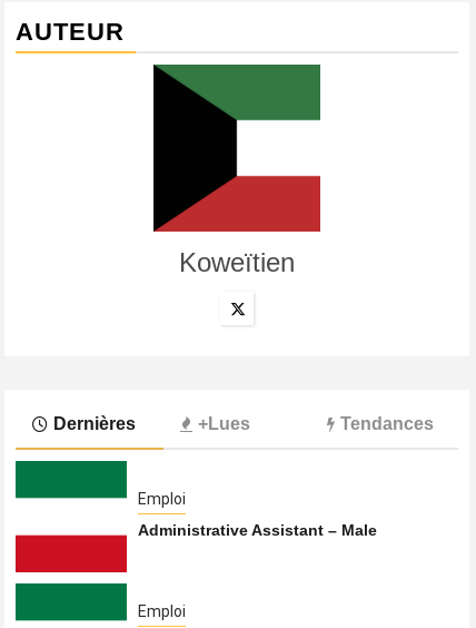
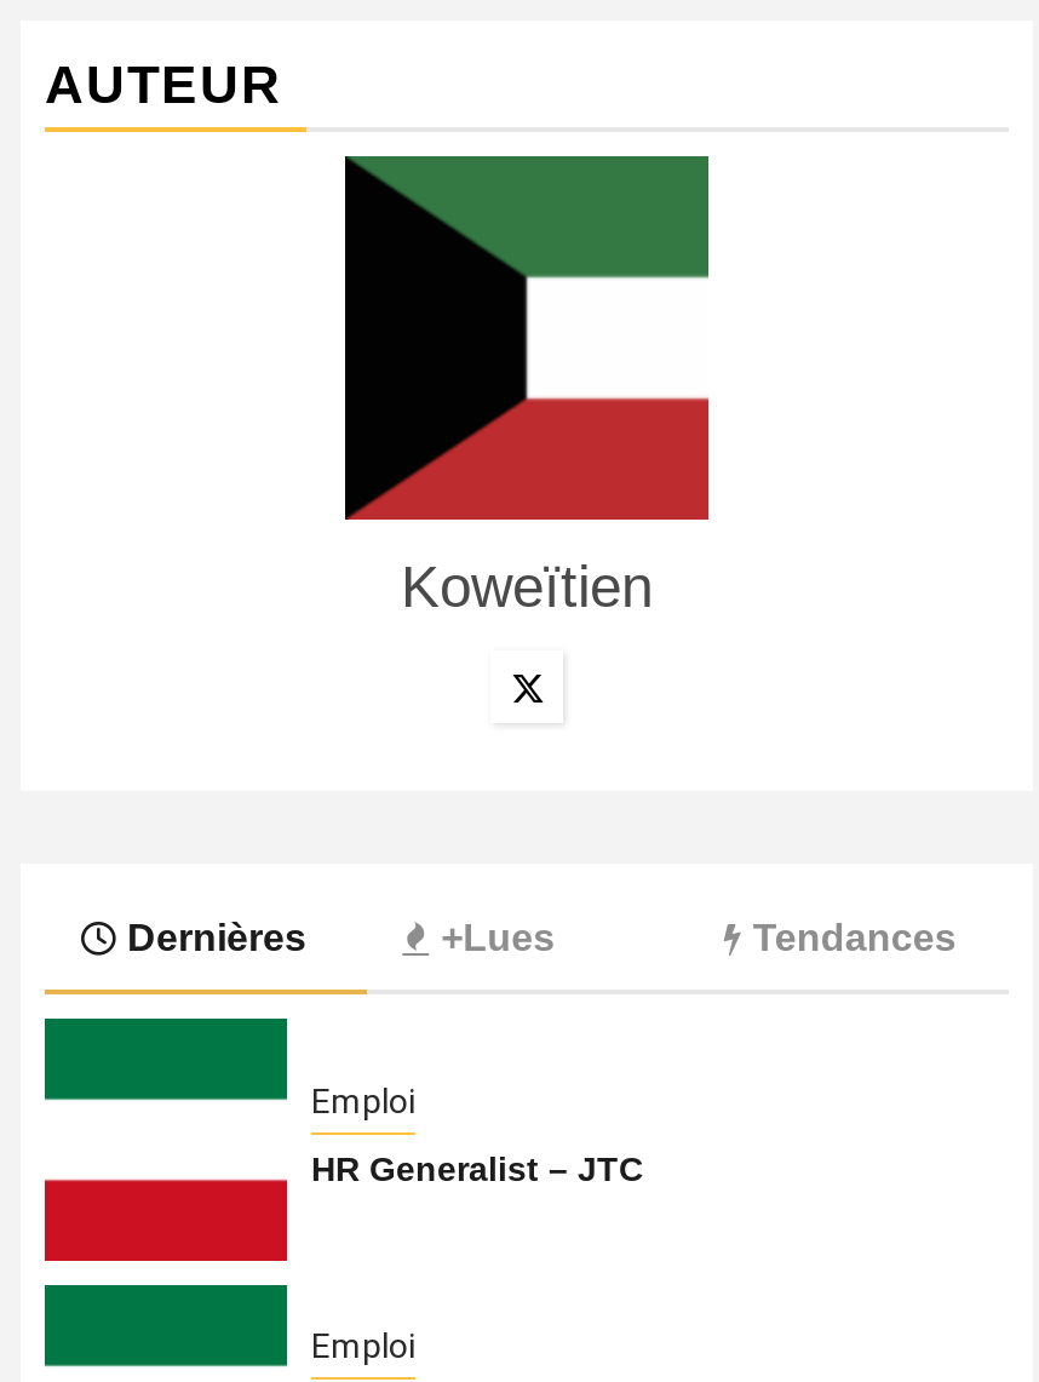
- Administrative Assistant – Male
+ HR Generalist – JTC
